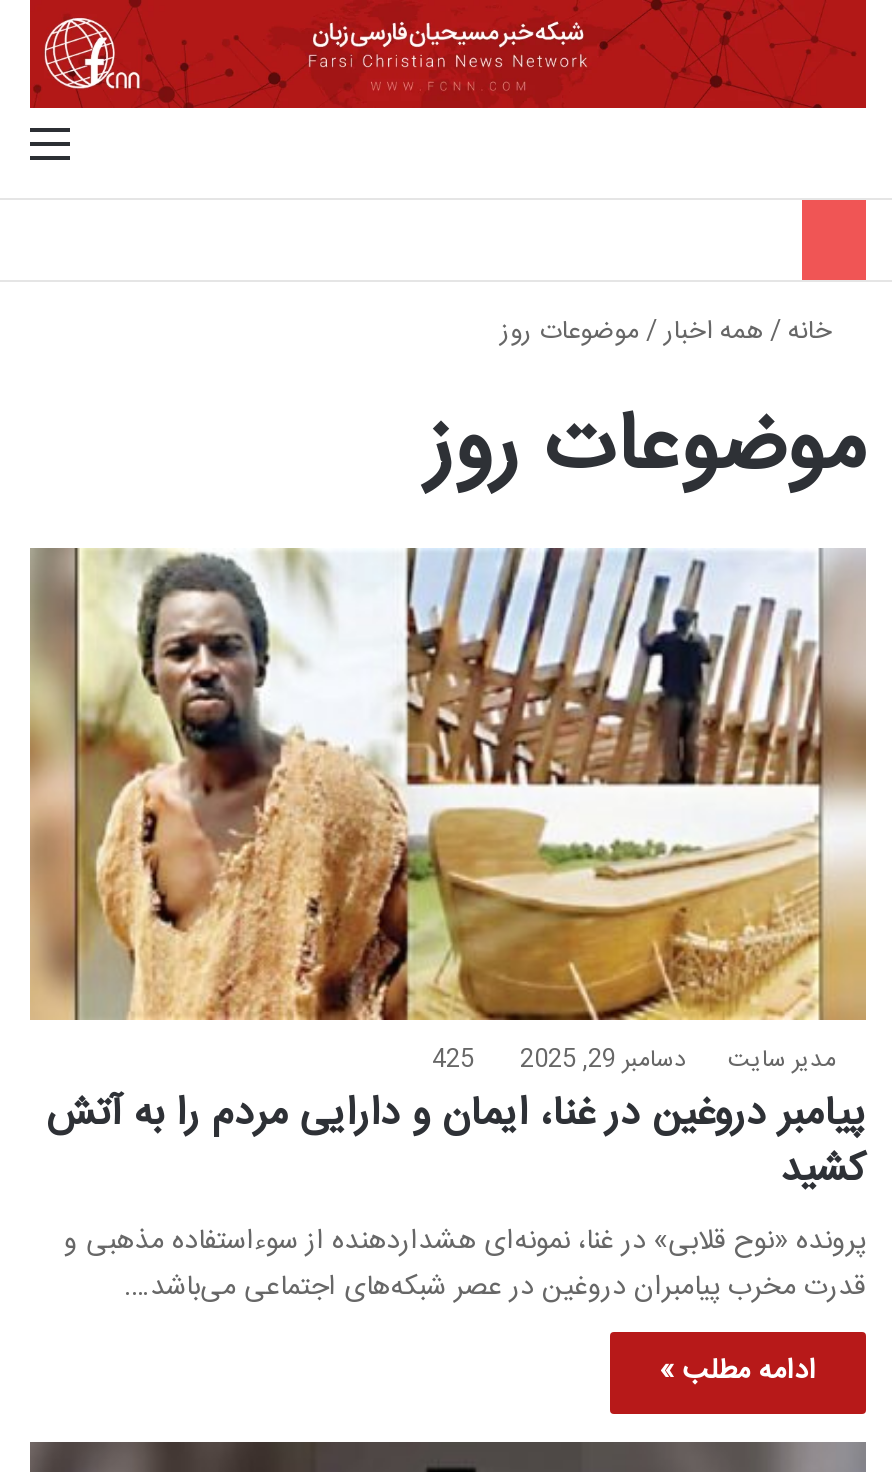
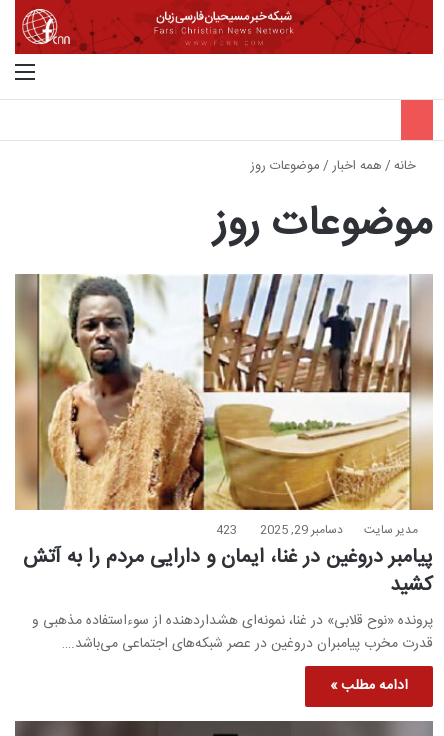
- 425
+ 423
